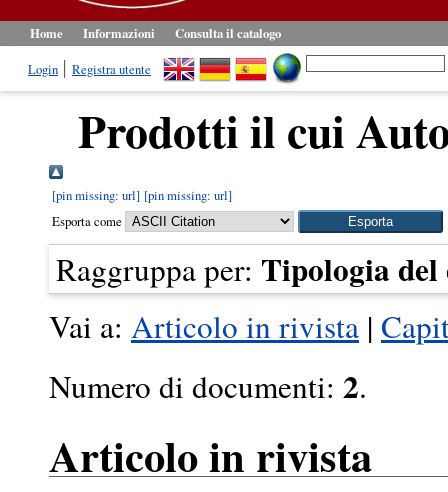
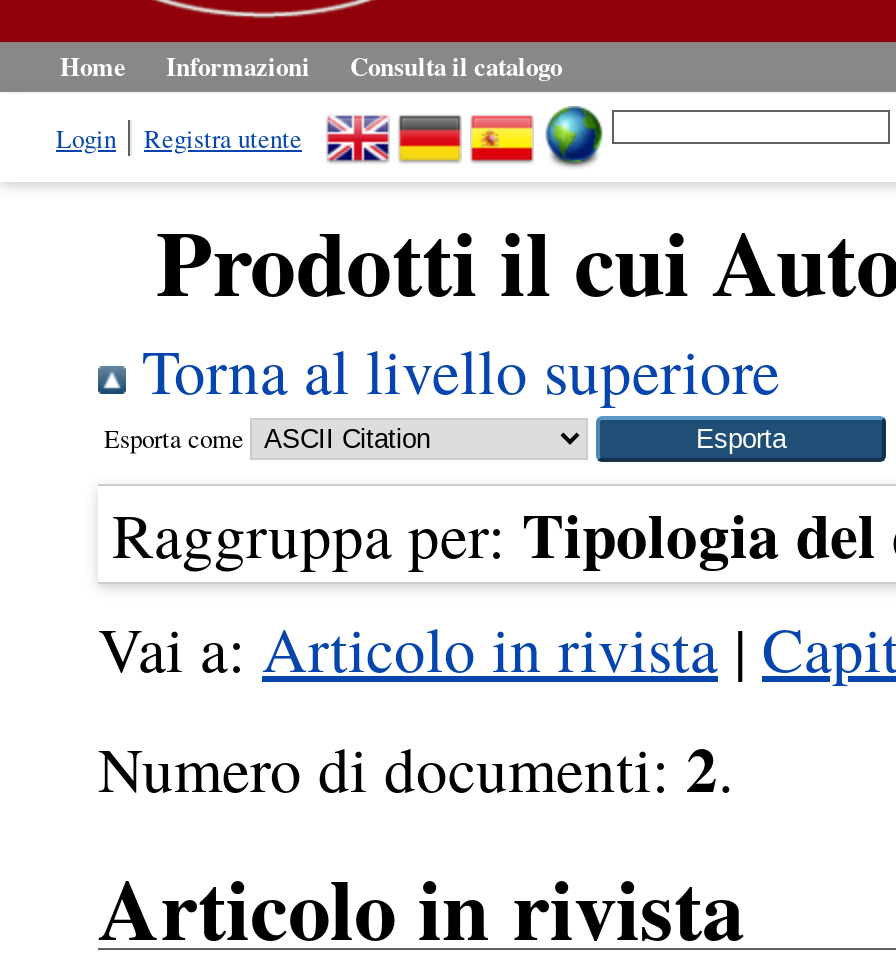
- [pin missing: url] [pin missing: url]
+ Torna al livello superiore
